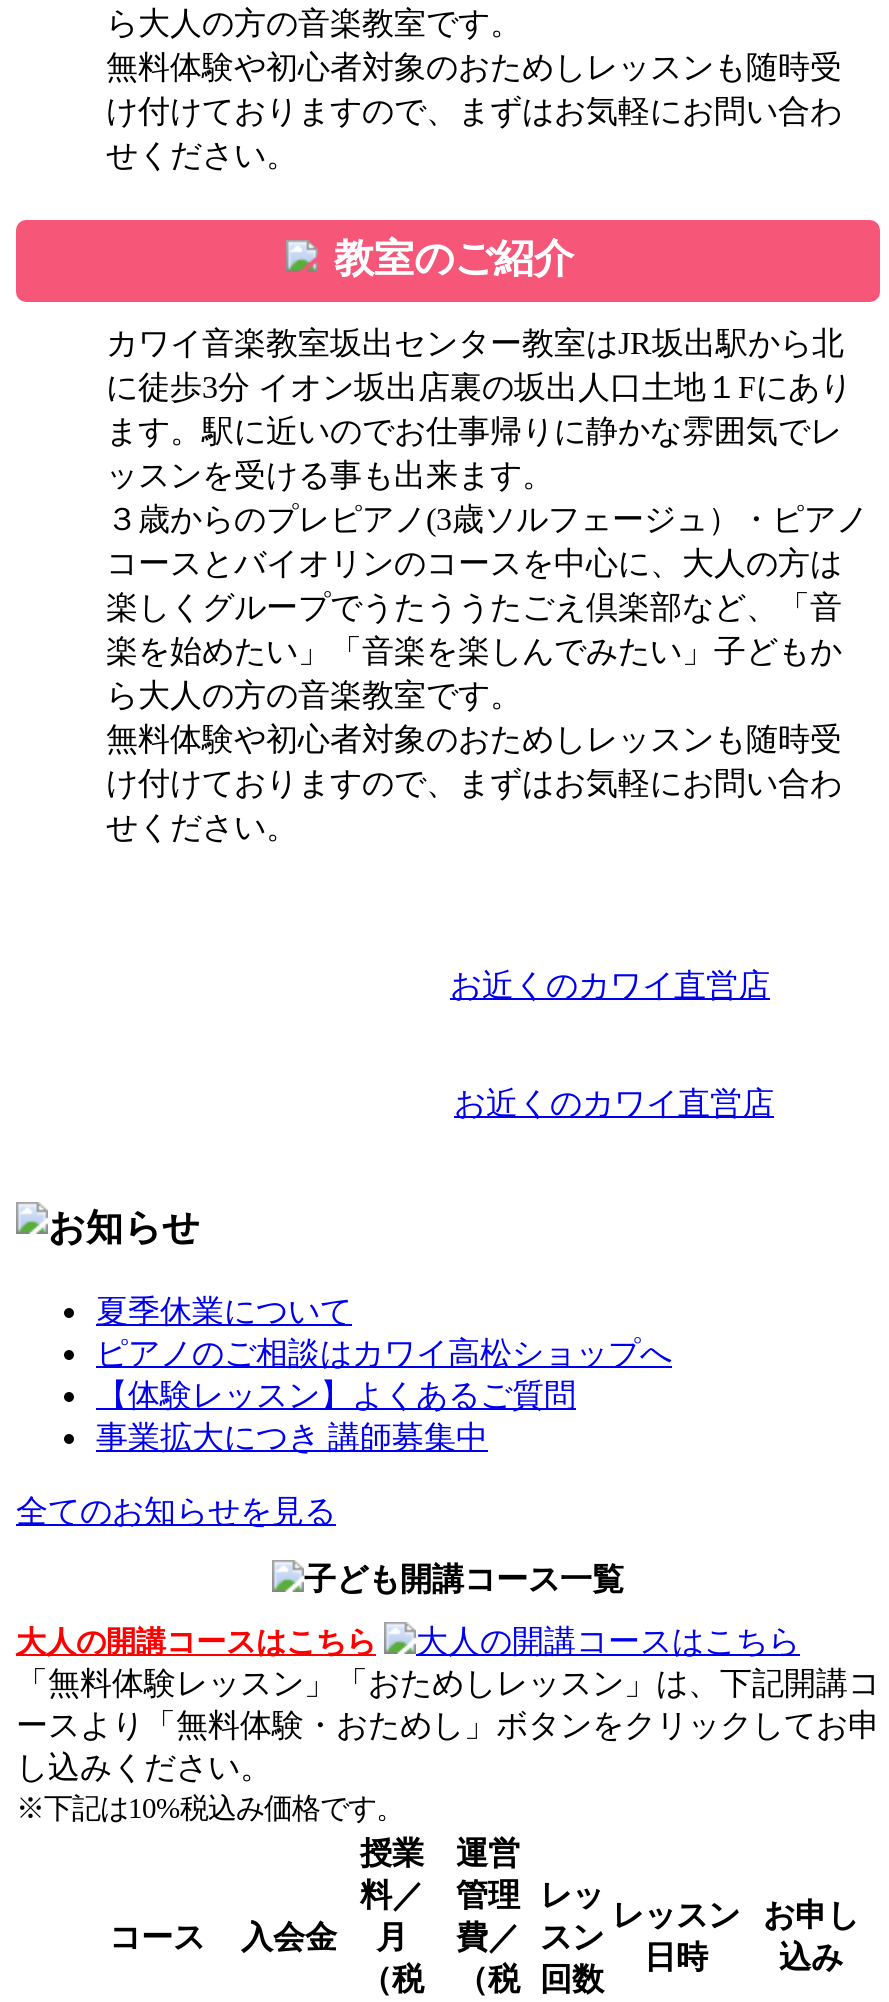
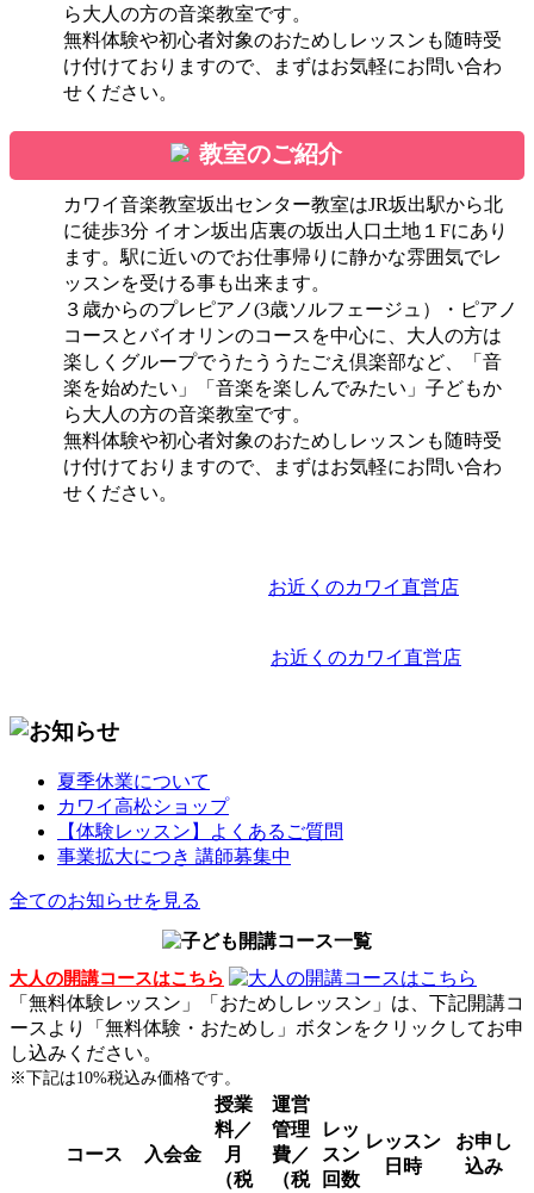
- ピアノのご相談はカワイ高松ショップへ
+ カワイ高松ショップ
